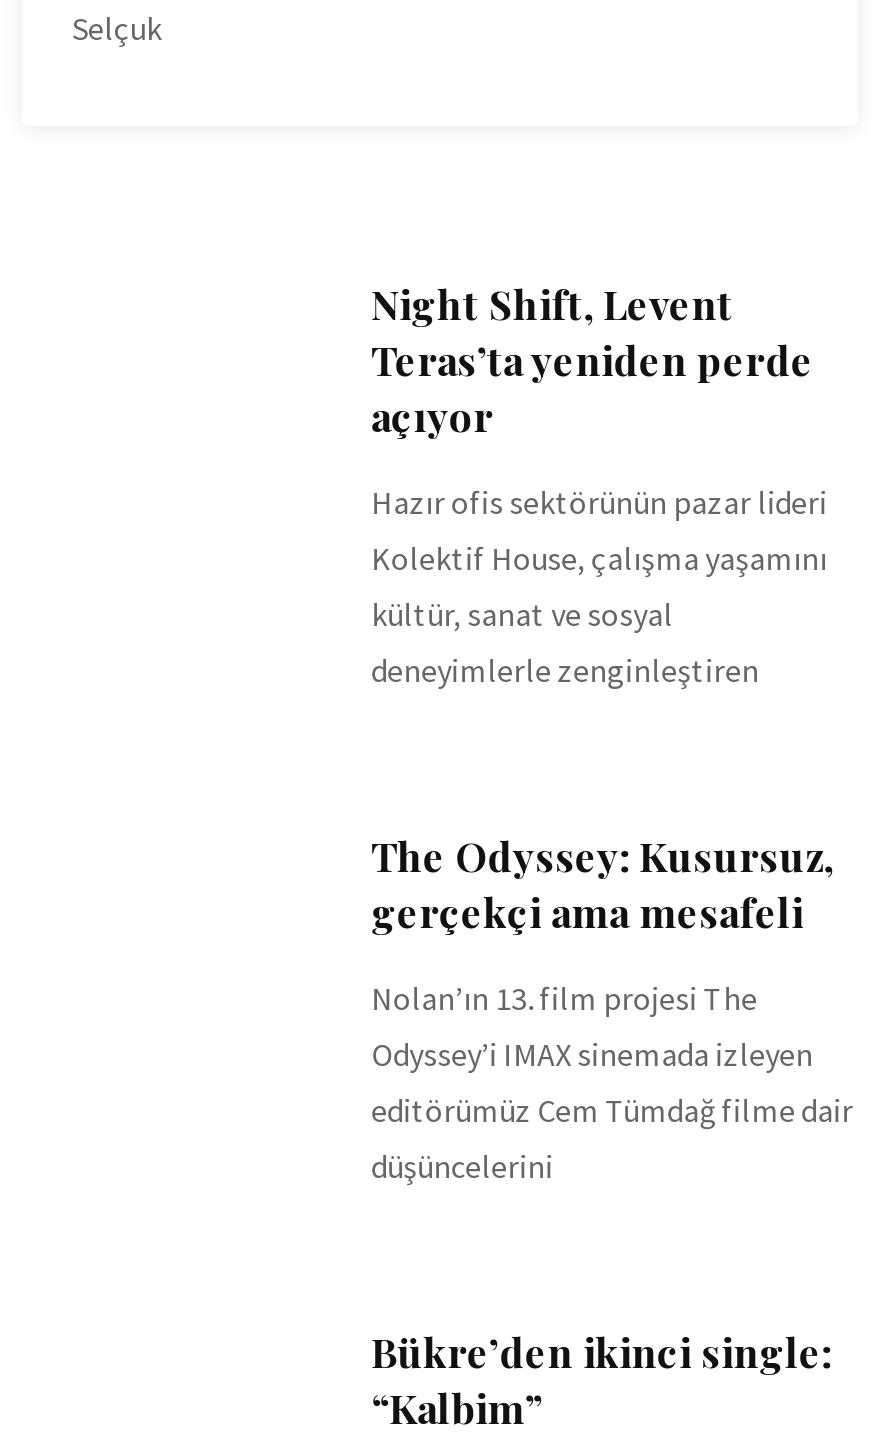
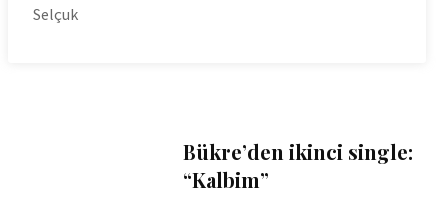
- Night Shift, Levent
- Teras’ta yeniden perde
- açıyor
- Hazır ofis sektörünün pazar lideri
- Kolektif House, çalışma yaşamını
- kültür, sanat ve sosyal
- deneyimlerle zenginleştiren

- The Odyssey: Kusursuz,
- gerçekçi ama mesafeli
- Nolan’ın 13. film projesi The
- Odyssey’i IMAX sinemada izleyen
- editörümüz Cem Tümdağ filme dair
- düşüncelerini
